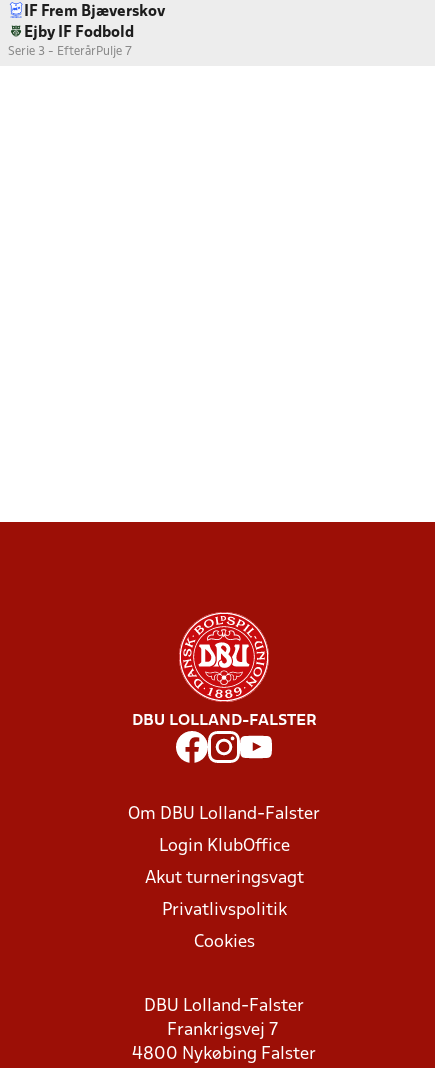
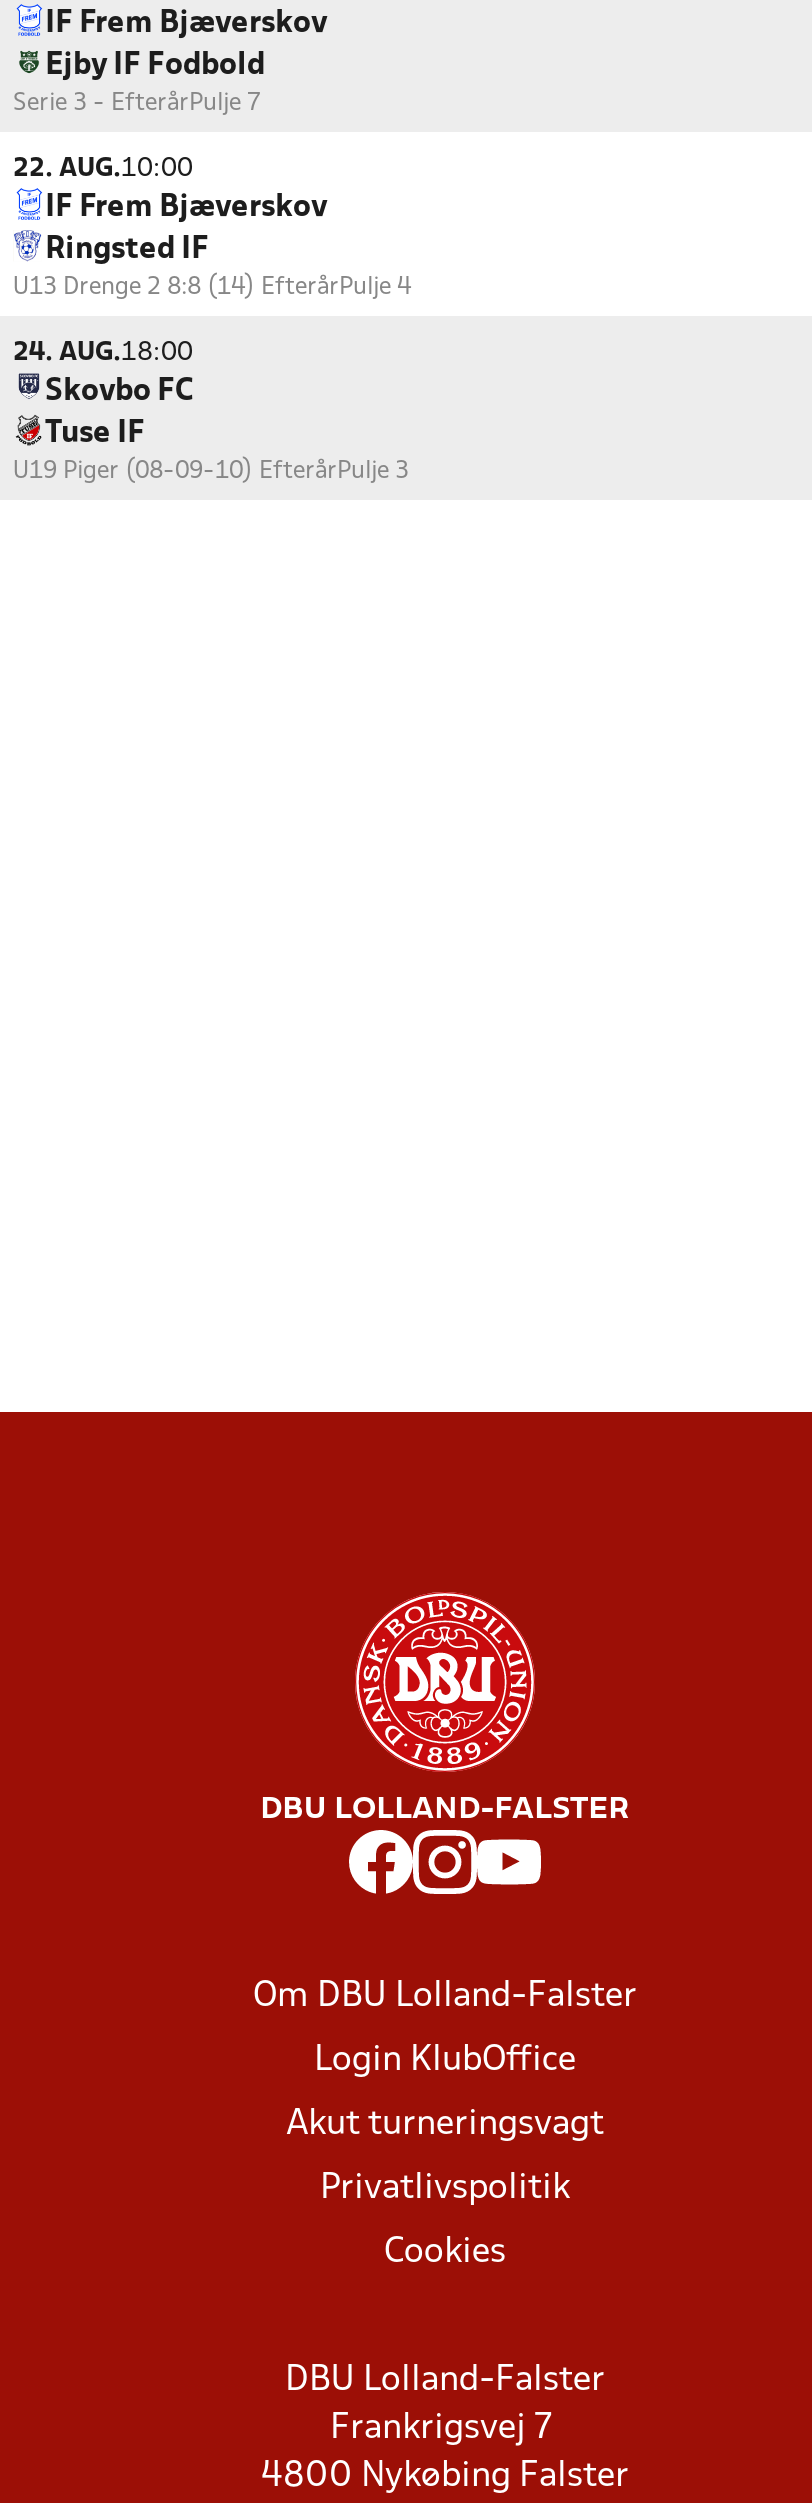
+ 22. AUG.10:00
+ IF Frem Bjæverskov
+ Ringsted IF
+ U13 Drenge 2 8:8 (14) EfterårPulje 4
+ 24. AUG.18:00
+ Skovbo FC
+ Tuse IF
+ U19 Piger (08-09-10) EfterårPulje 3
